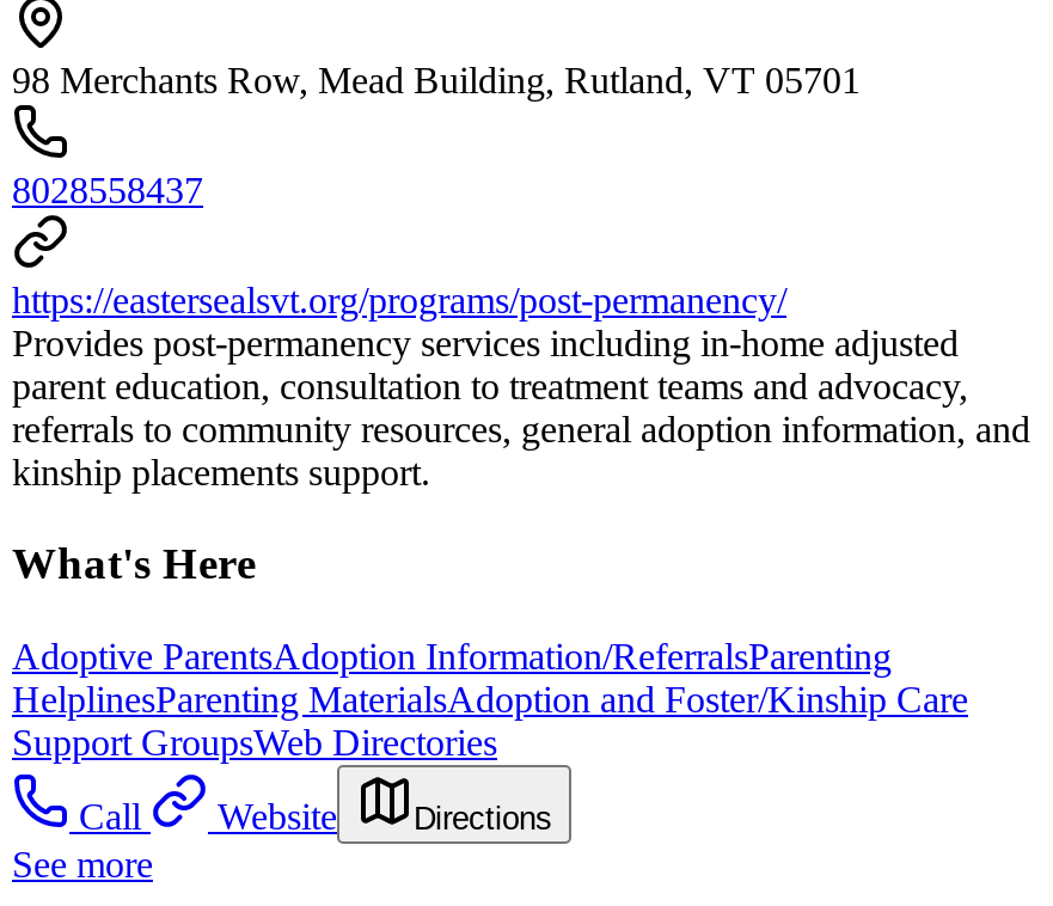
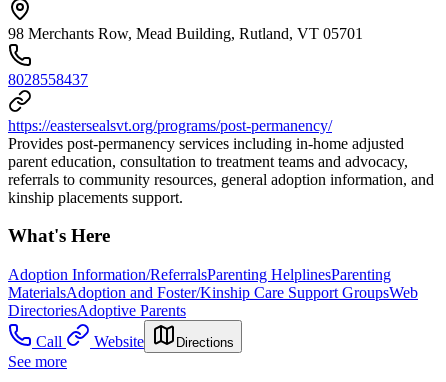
- Adoptive ParentsAdoption Information/ReferralsParenting
- HelplinesParenting MaterialsAdoption and Foster/Kinship Care
- Support GroupsWeb Directories
+ Adoption Information/ReferralsParenting HelplinesParenting
+ MaterialsAdoption and Foster/Kinship Care Support GroupsWeb
+ DirectoriesAdoptive Parents
